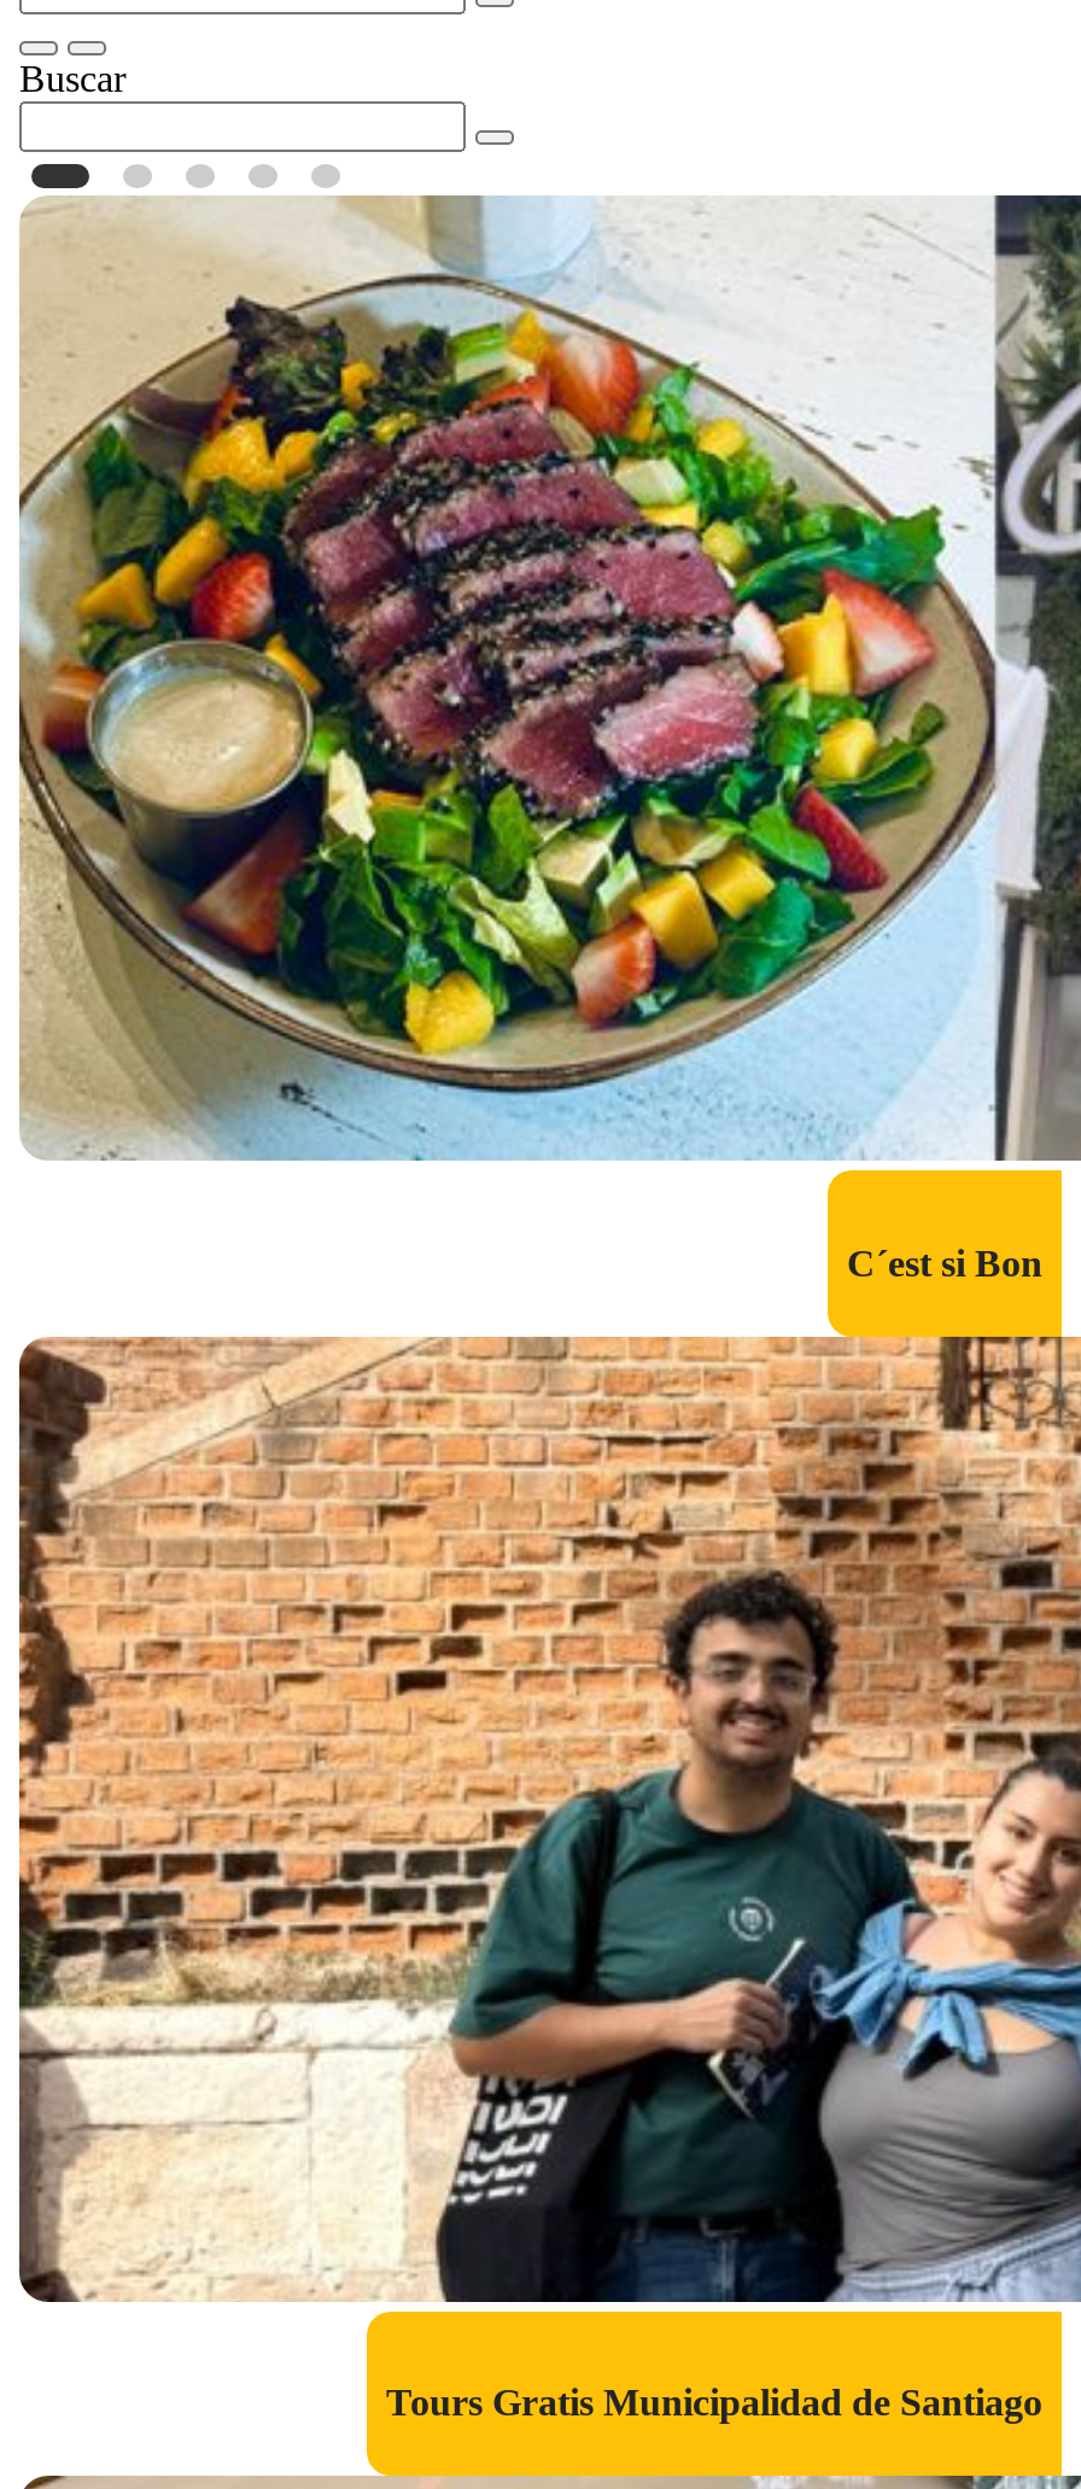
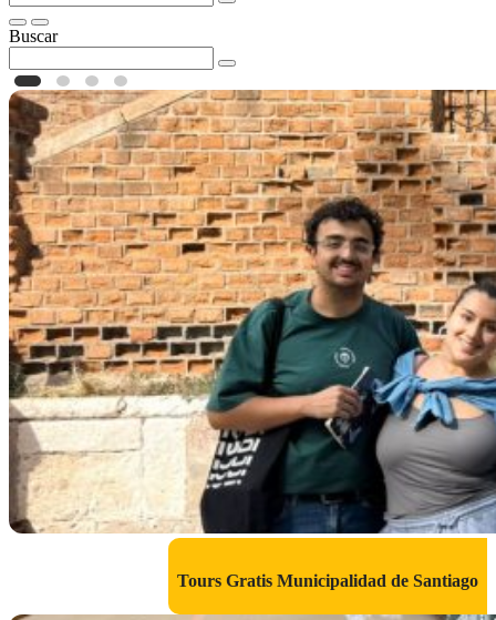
- [image]
- C´est si Bon
